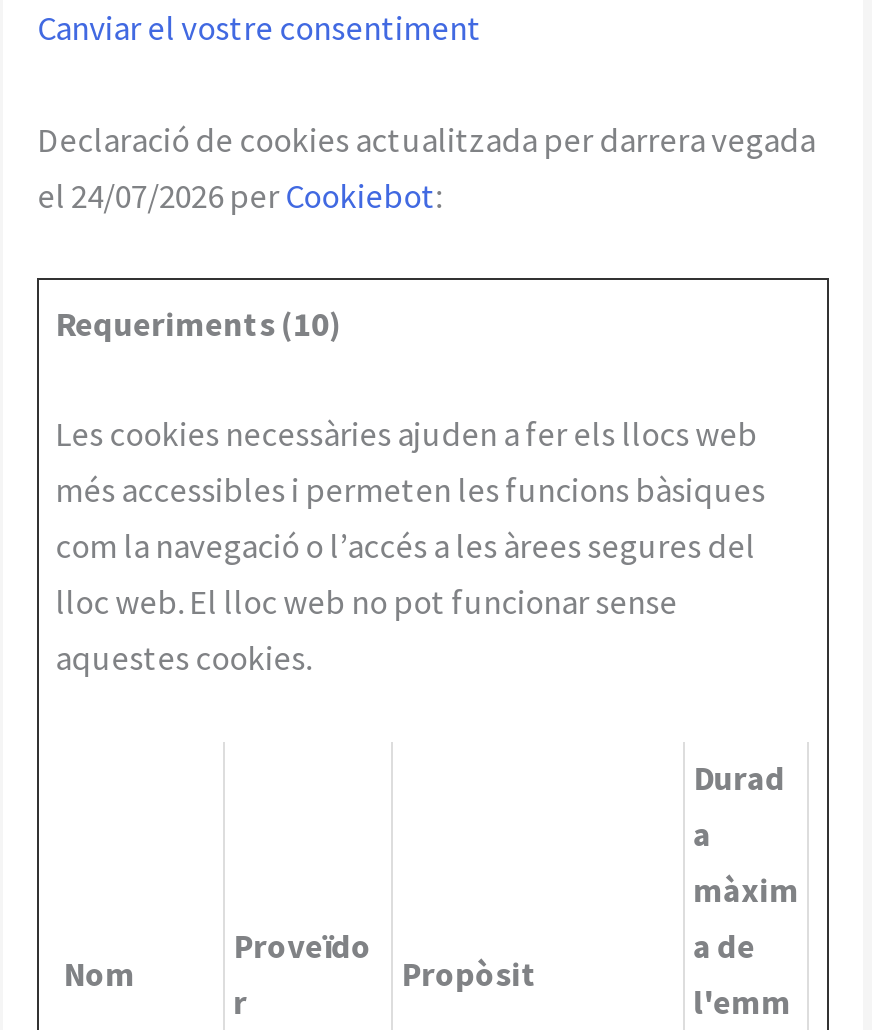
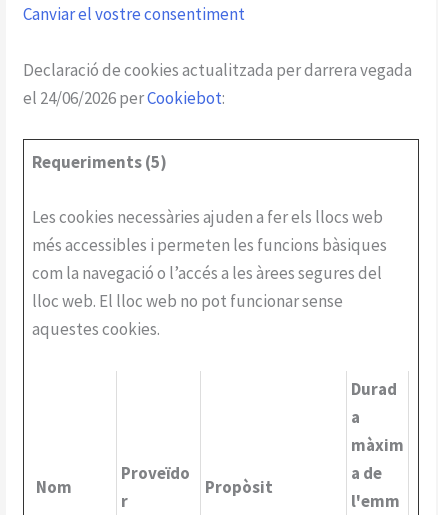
- el 24/07/2026 per Cookiebot:
+ el 24/06/2026 per Cookiebot:

- Requeriments (10)
+ Requeriments (5)
